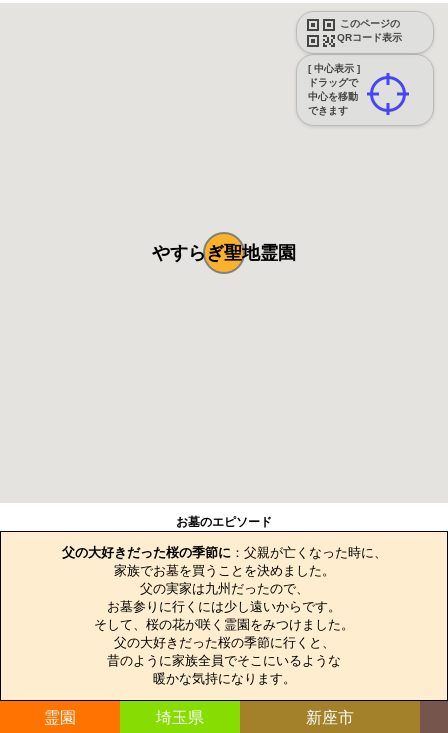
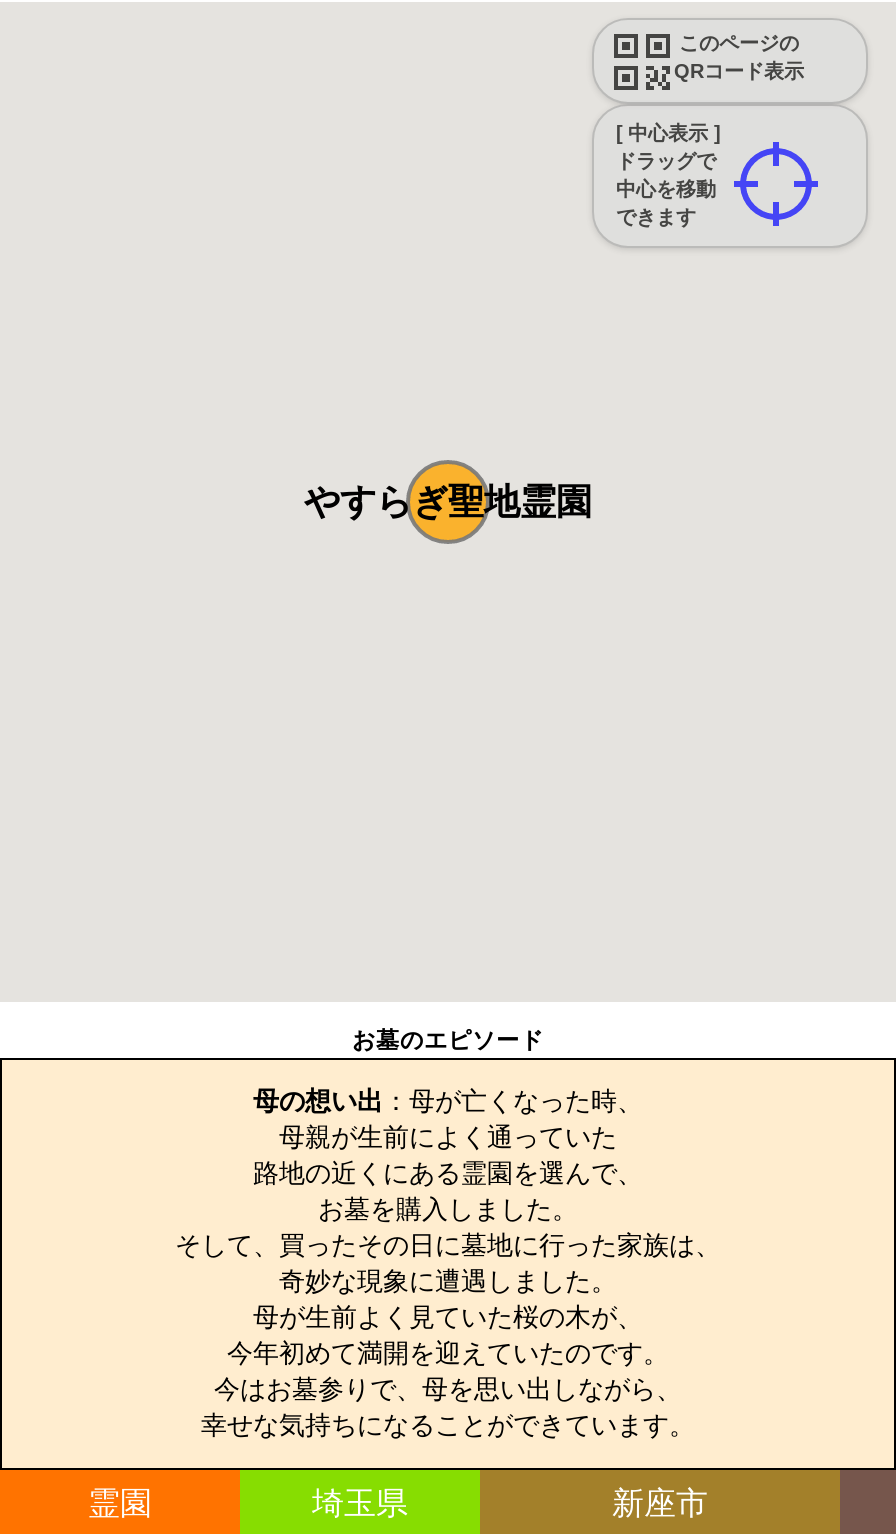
- 父の大好きだった桜の季節に：父親が亡くなった時に、
- 家族でお墓を買うことを決めました。
- 父の実家は九州だったので、
- お墓参りに行くには少し遠いからです。
- そして、桜の花が咲く霊園をみつけました。
- 父の大好きだった桜の季節に行くと、
- 昔のように家族全員でそこにいるような
- 暖かな気持になります。
+ 母の想い出：母が亡くなった時、
+ 母親が生前によく通っていた
+ 路地の近くにある霊園を選んで、
+ お墓を購入しました。
+ そして、買ったその日に墓地に行った家族は、
+ 奇妙な現象に遭遇しました。
+ 母が生前よく見ていた桜の木が、
+ 今年初めて満開を迎えていたのです。
+ 今はお墓参りで、母を思い出しながら、
+ 幸せな気持ちになることができています。
